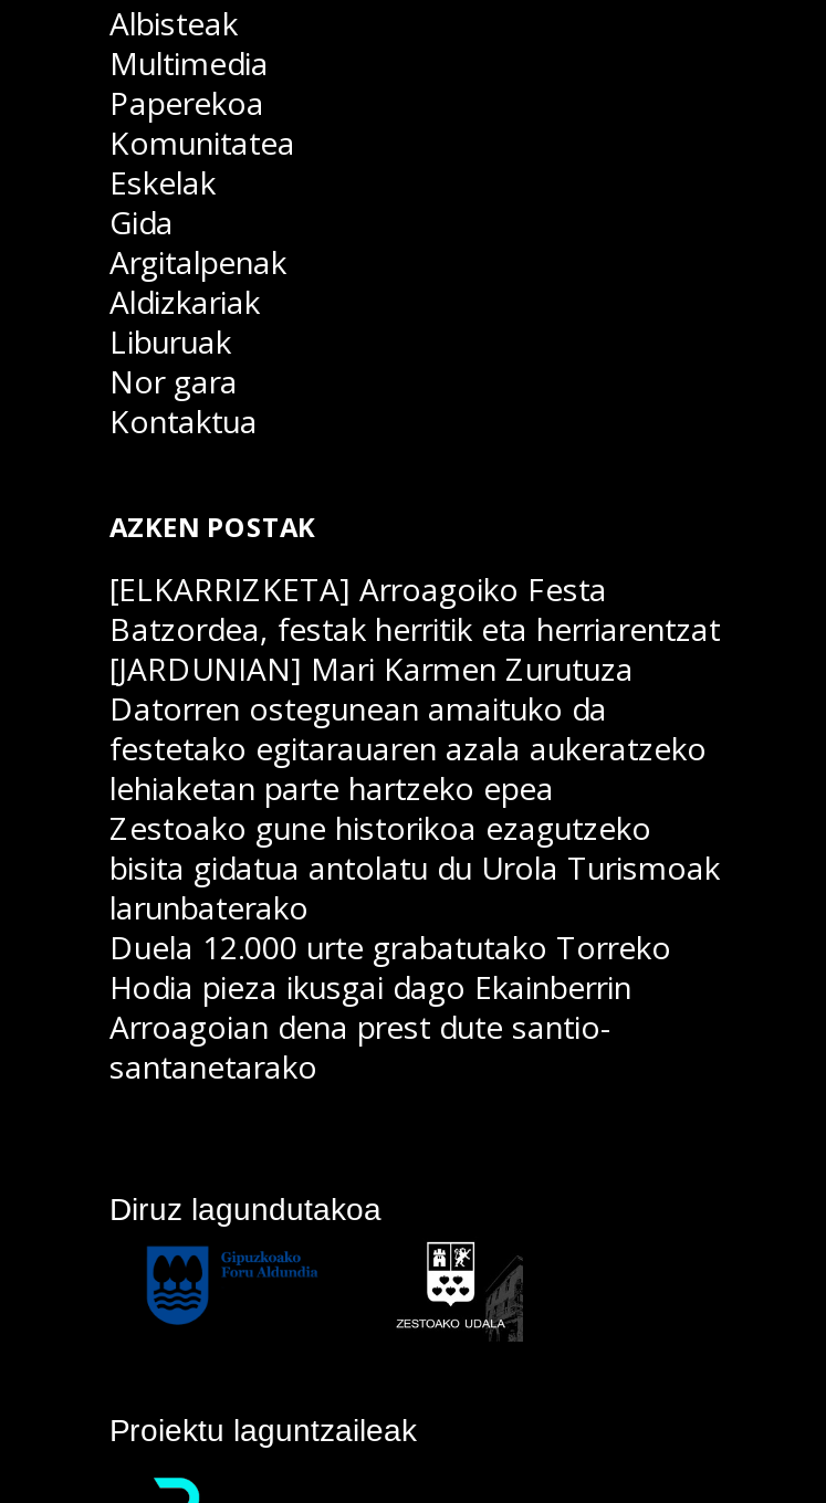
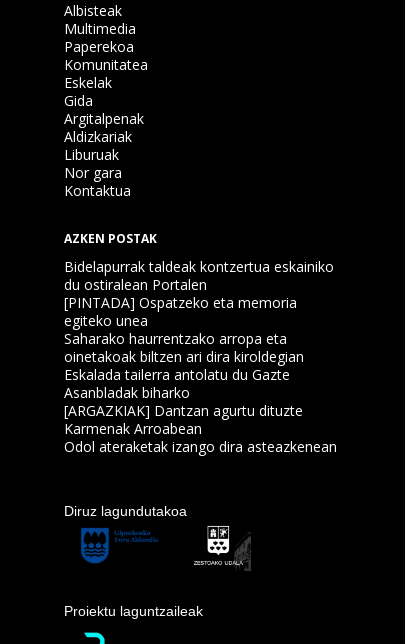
- [ELKARRIZKETA] Arroagoiko Festa
- Batzordea, festak herritik eta herriarentzat
- [JARDUNIAN] Mari Karmen Zurutuza
- Datorren ostegunean amaituko da
- festetako egitarauaren azala aukeratzeko
- lehiaketan parte hartzeko epea
- Zestoako gune historikoa ezagutzeko
- bisita gidatua antolatu du Urola Turismoak
- larunbaterako
- Duela 12.000 urte grabatutako Torreko
- Hodia pieza ikusgai dago Ekainberrin
- Arroagoian dena prest dute santio-
- santanetarako
+ Bidelapurrak taldeak kontzertua eskainiko
+ du ostiralean Portalen
+ [PINTADA] Ospatzeko eta memoria
+ egiteko unea
+ Saharako haurrentzako arropa eta
+ oinetakoak biltzen ari dira kiroldegian
+ Eskalada tailerra antolatu du Gazte
+ Asanbladak biharko
+ [ARGAZKIAK] Dantzan agurtu dituzte
+ Karmenak Arroabean
+ Odol ateraketak izango dira asteazkenean
